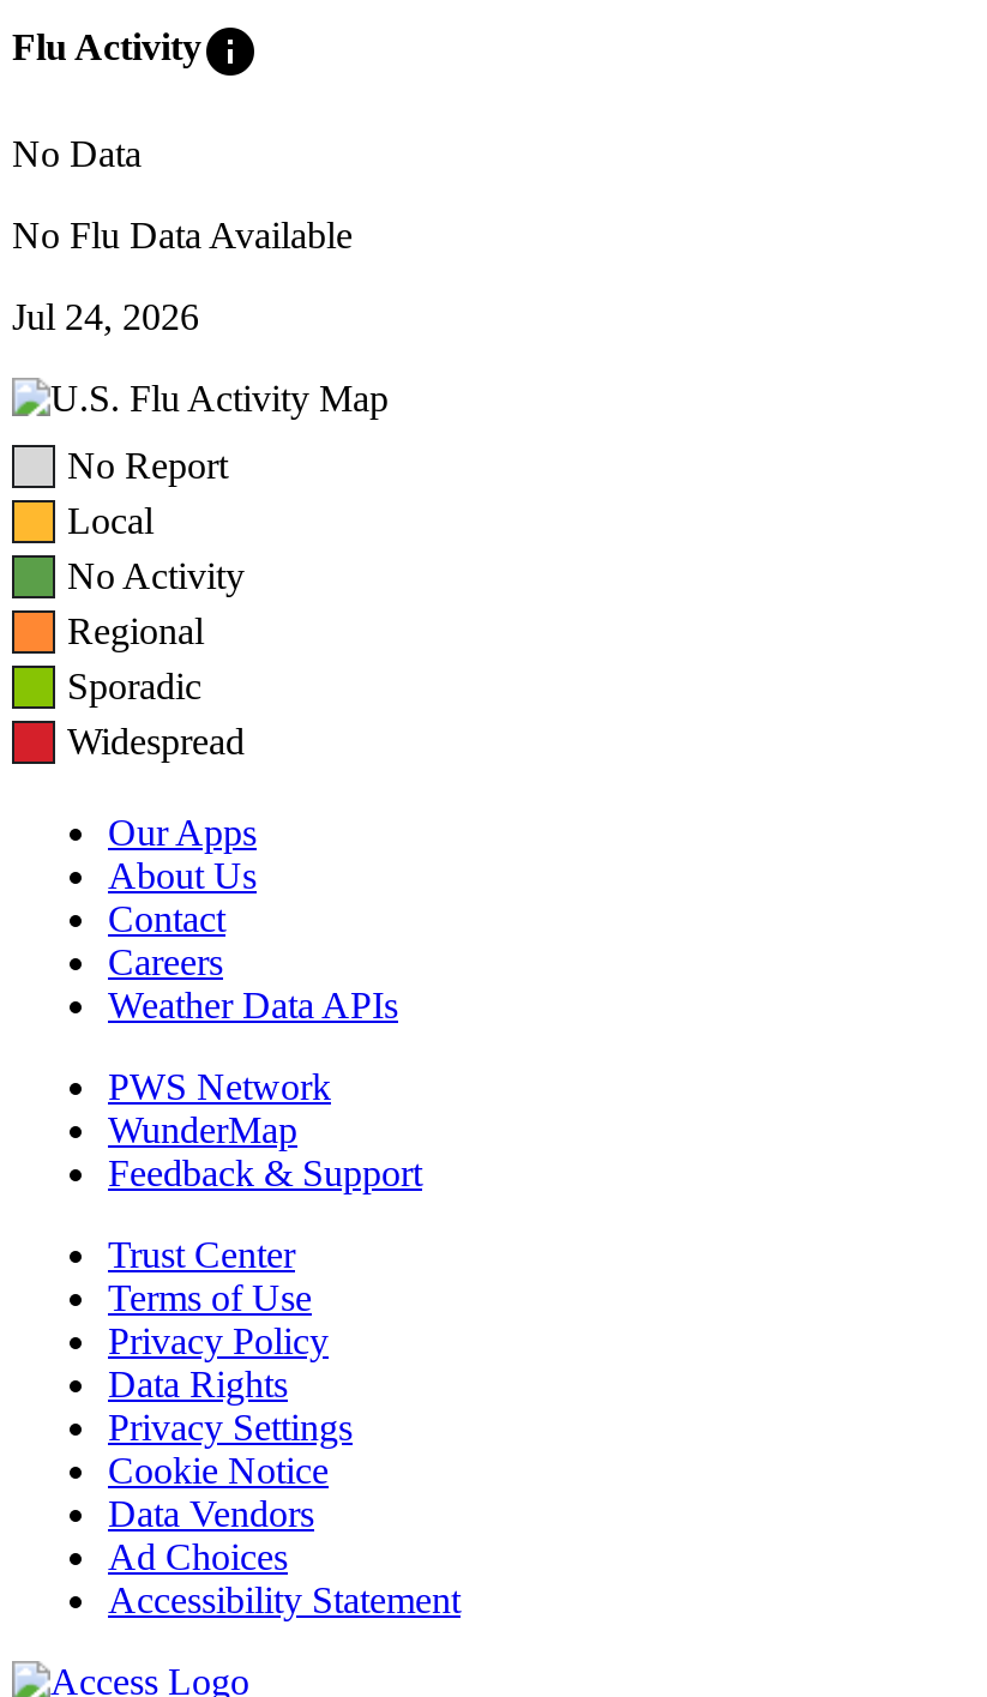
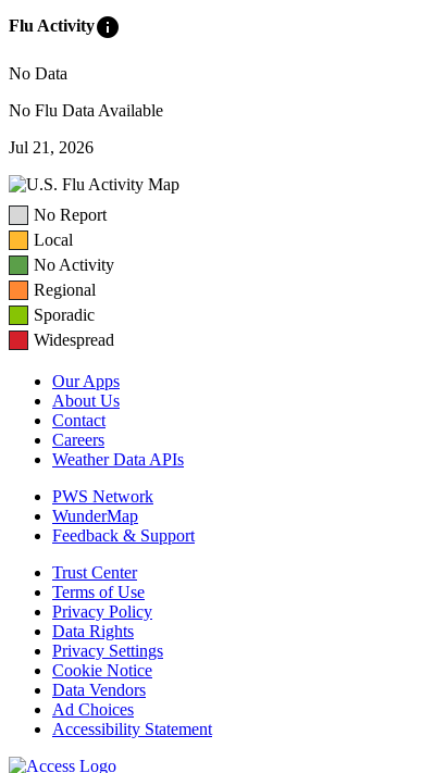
- Jul 24, 2026
+ Jul 21, 2026
